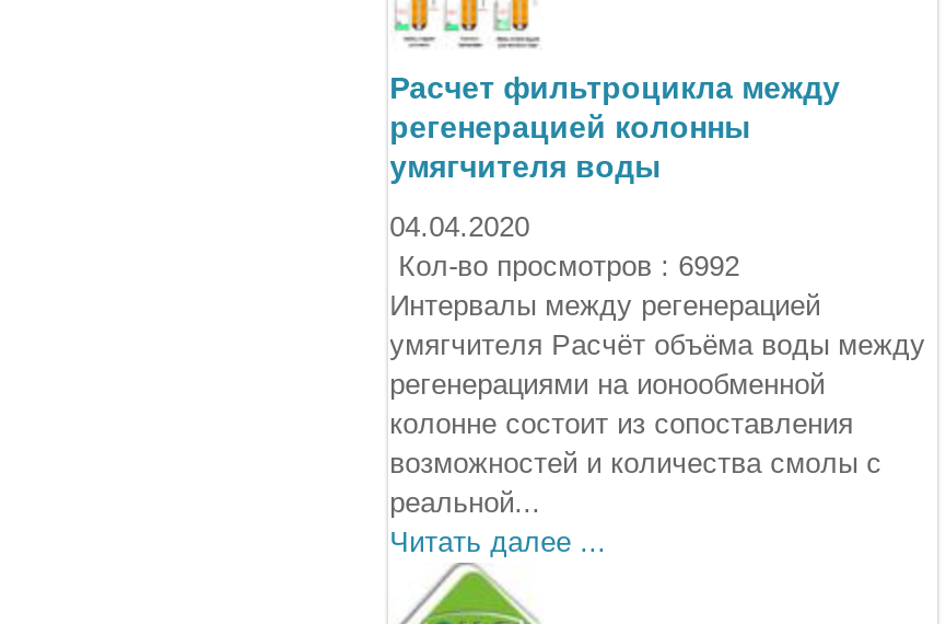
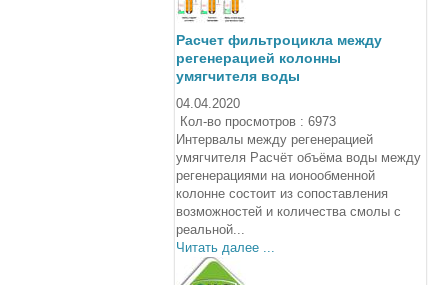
- Кол-во просмотров : 6992
+ Кол-во просмотров : 6973
